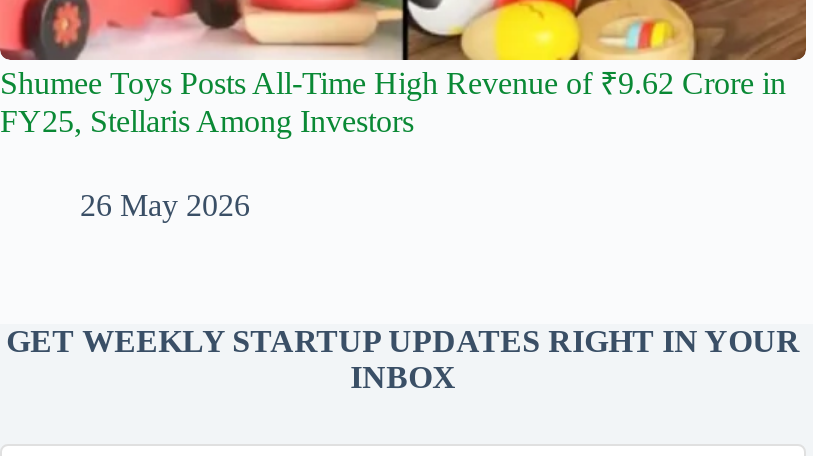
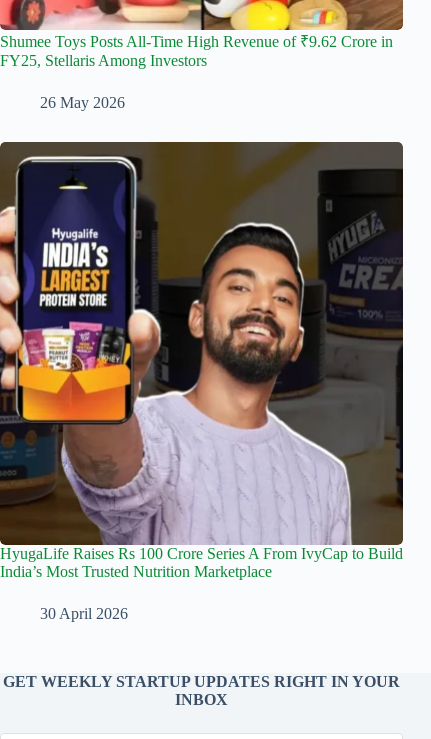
+ [image]
+ HyugaLife Raises Rs 100 Crore Series A From IvyCap to Build
+ India’s Most Trusted Nutrition Marketplace
+ 30 April 2026
